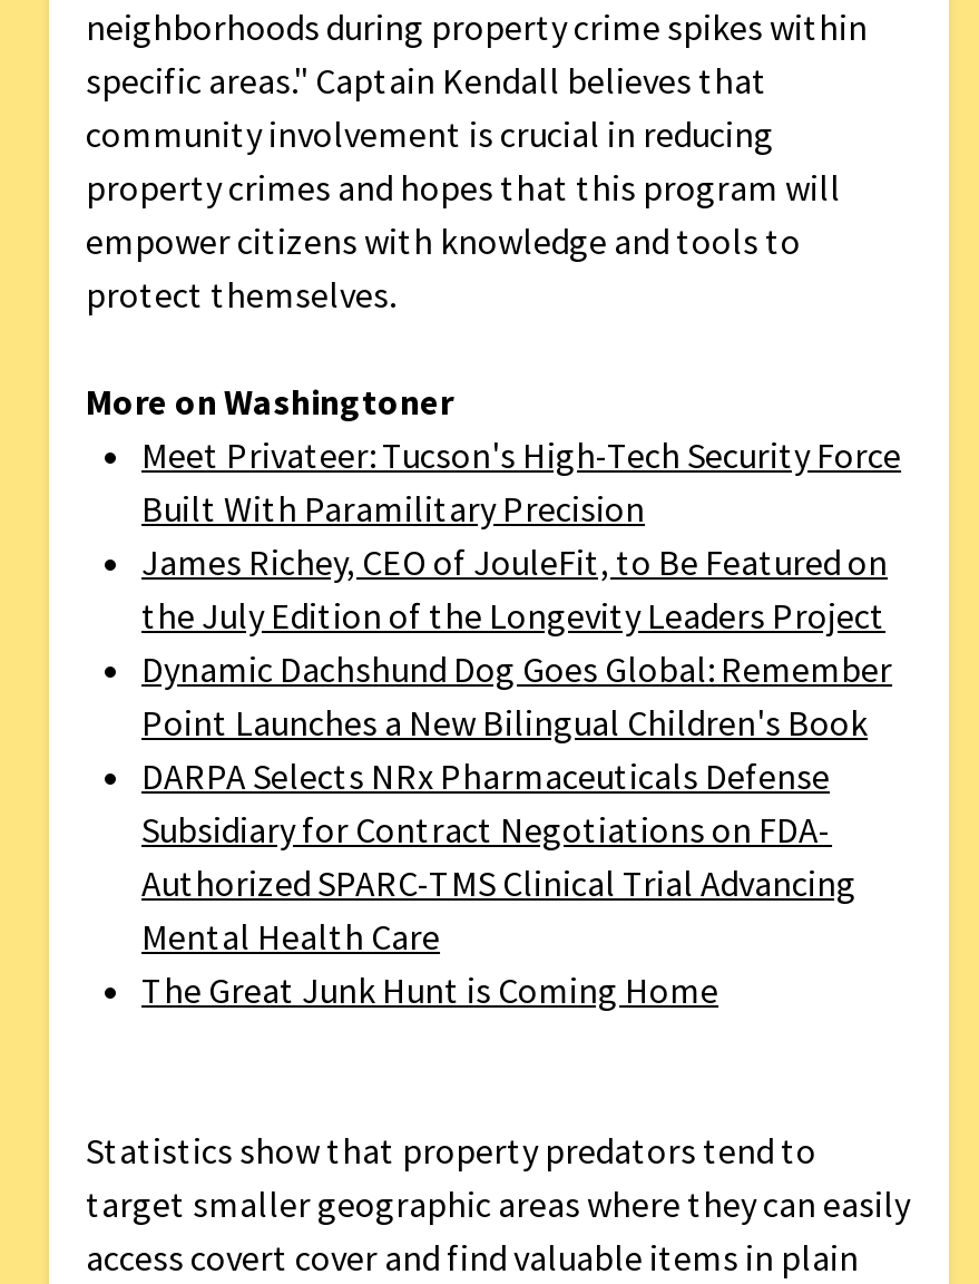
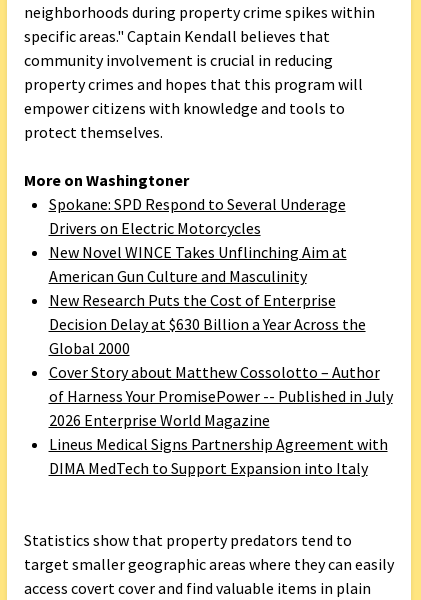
- Meet Privateer: Tucson's High-Tech Security Force
- Built With Paramilitary Precision
- James Richey, CEO of JouleFit, to Be Featured on
- the July Edition of the Longevity Leaders Project
- Dynamic Dachshund Dog Goes Global: Remember
- Point Launches a New Bilingual Children's Book
- DARPA Selects NRx Pharmaceuticals Defense
- Subsidiary for Contract Negotiations on FDA-
- Authorized SPARC-TMS Clinical Trial Advancing
- Mental Health Care
- The Great Junk Hunt is Coming Home
+ Spokane: SPD Respond to Several Underage
+ Drivers on Electric Motorcycles
+ New Novel WINCE Takes Unflinching Aim at
+ American Gun Culture and Masculinity
+ New Research Puts the Cost of Enterprise
+ Decision Delay at $630 Billion a Year Across the
+ Global 2000
+ Cover Story about Matthew Cossolotto – Author
+ of Harness Your PromisePower -- Published in July
+ 2026 Enterprise World Magazine
+ Lineus Medical Signs Partnership Agreement with
+ DIMA MedTech to Support Expansion into Italy
